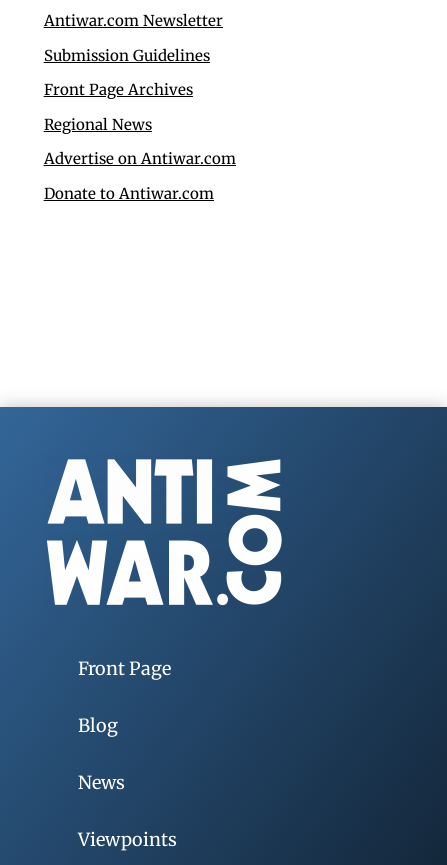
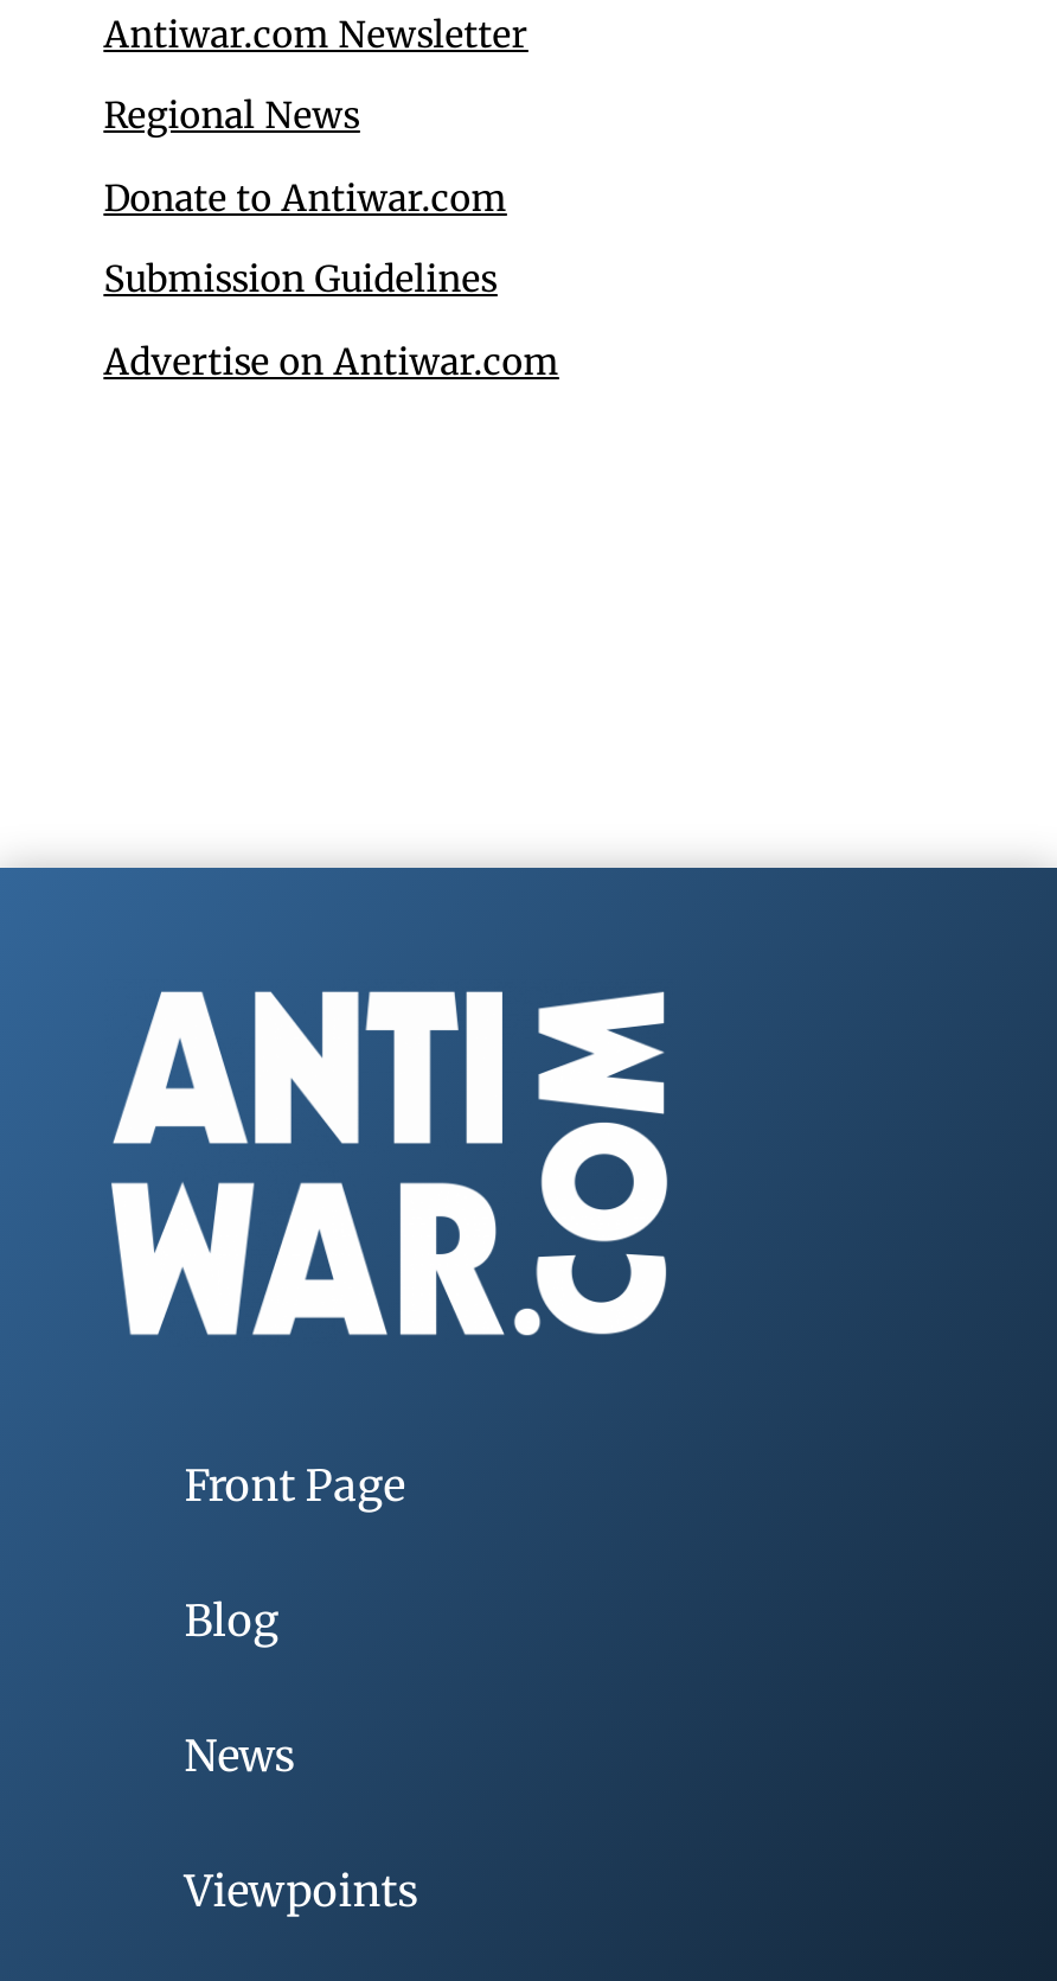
moved down: Submission Guidelines

- Front Page Archives

moved up: Regional News

moved up: Donate to Antiwar.com
